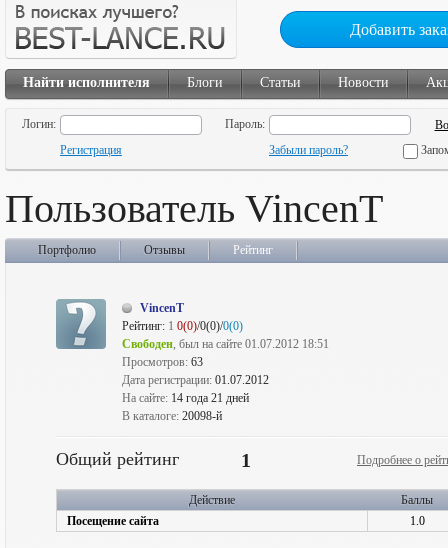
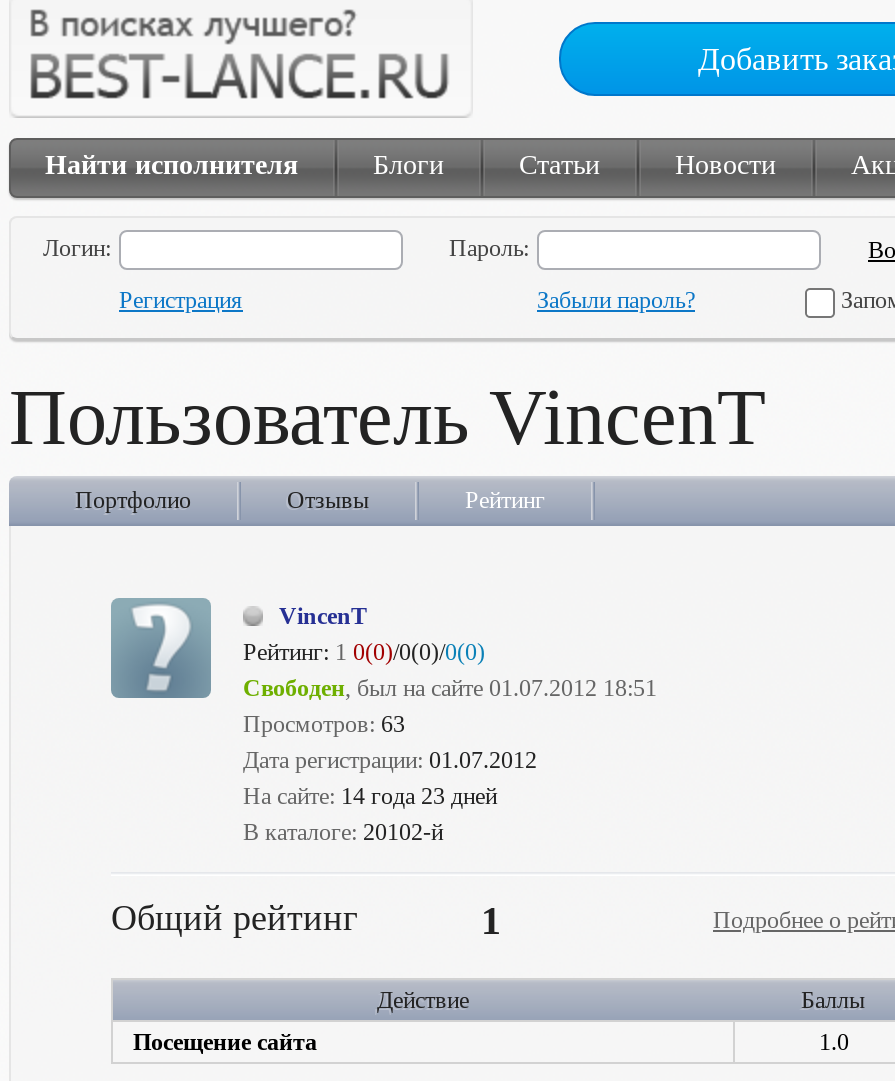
- На сайте: 14 года 21 дней
+ На сайте: 14 года 23 дней

- В каталоге: 20098-й
+ В каталоге: 20102-й
